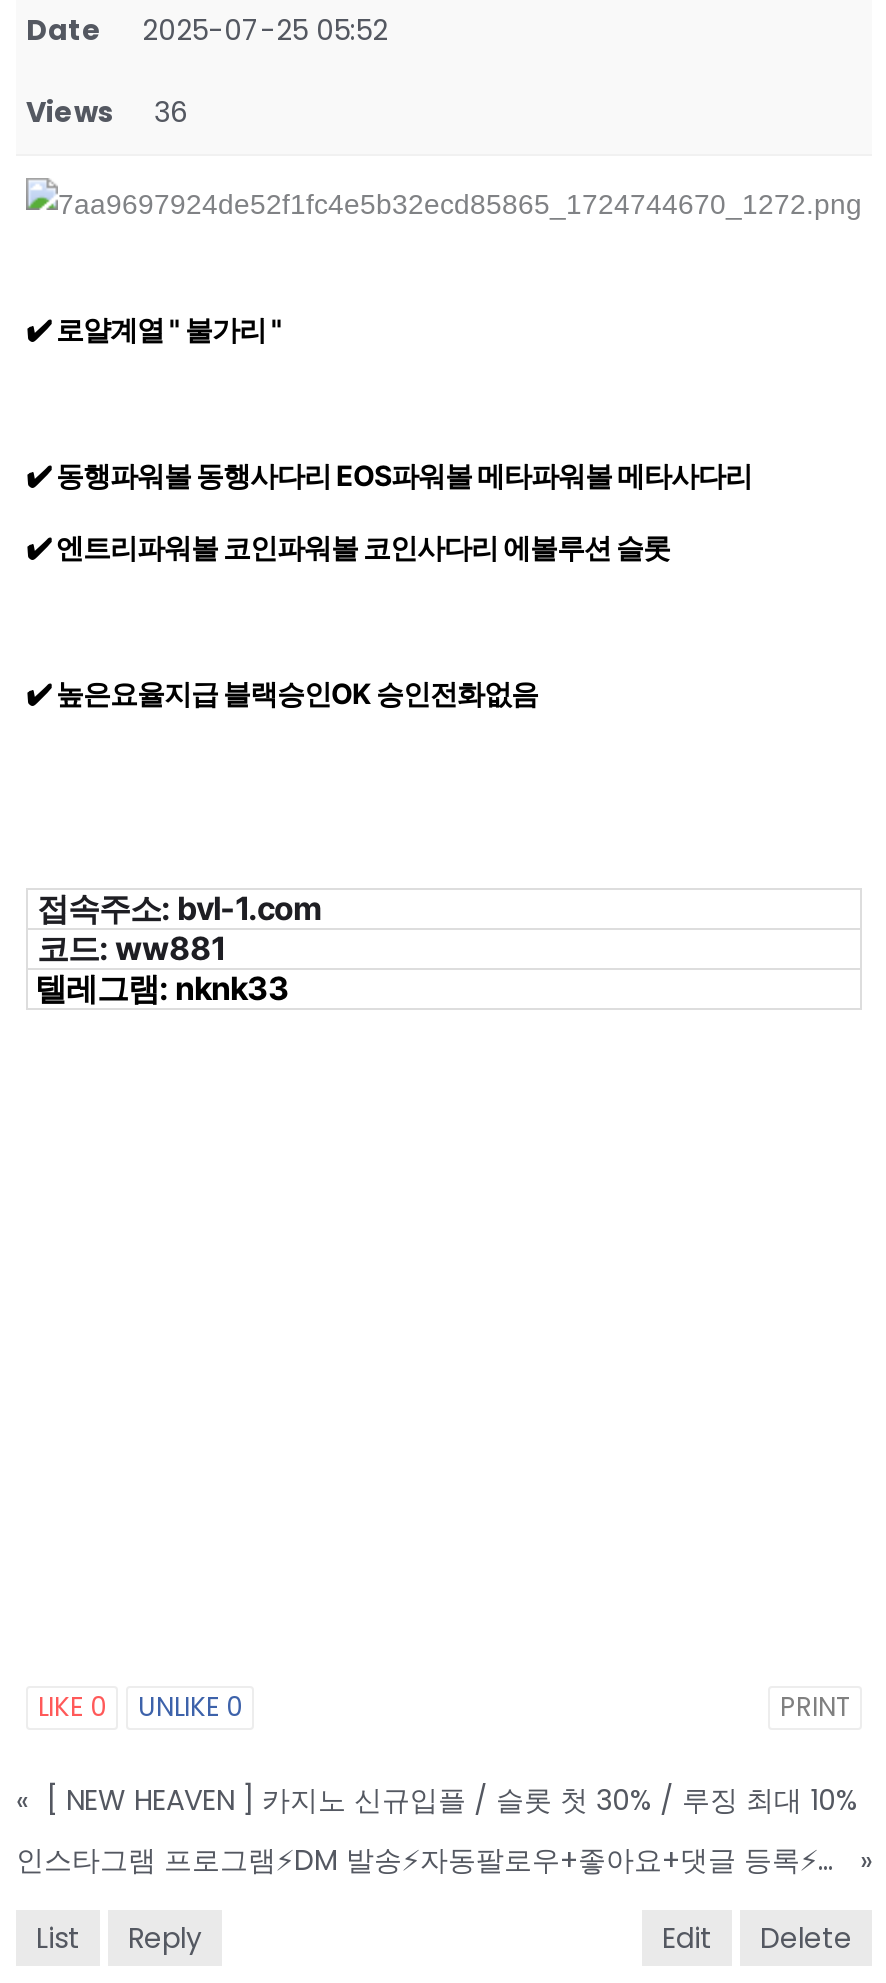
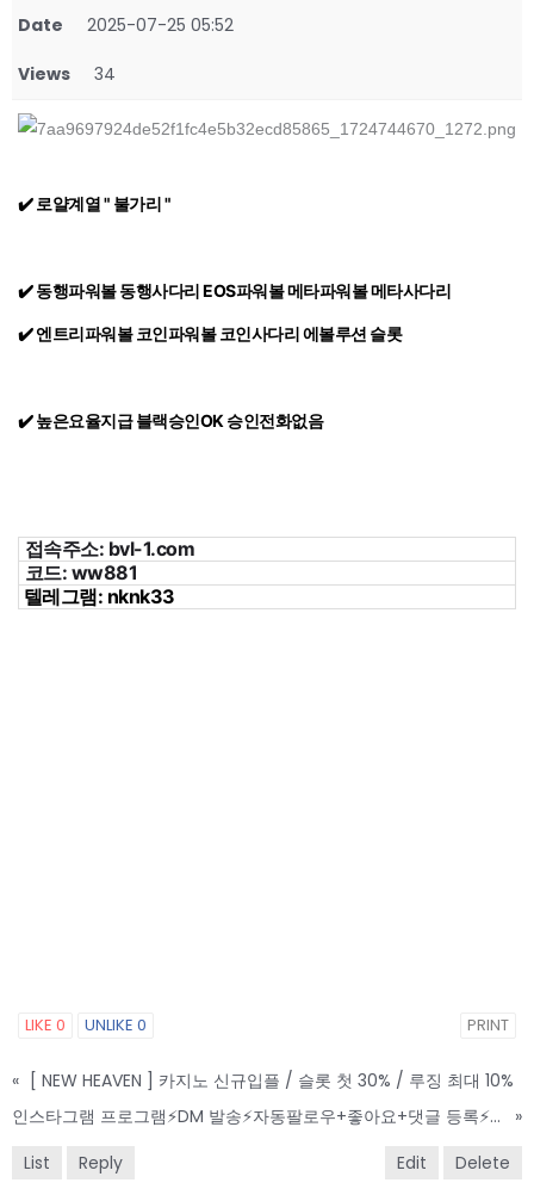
- Views 36
+ Views 34
